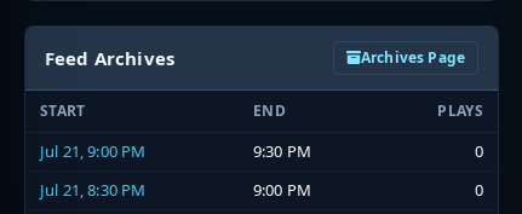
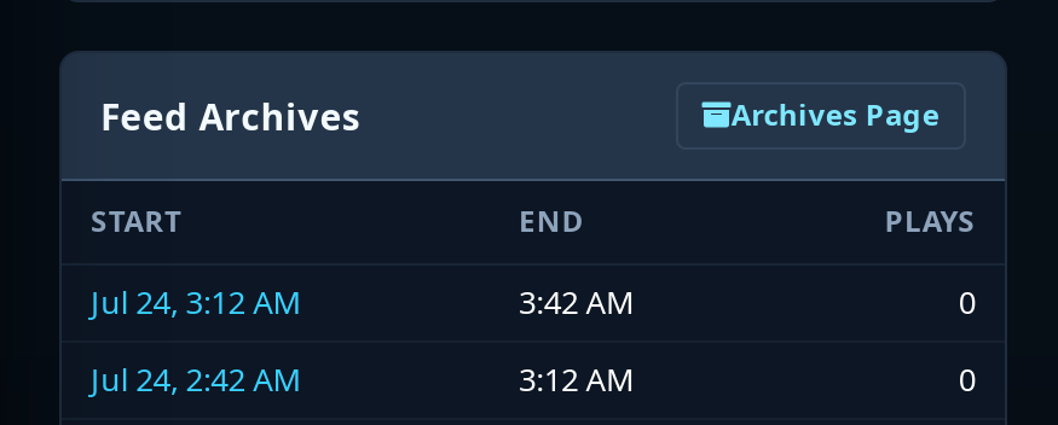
- Jul 21, 9:00 PM
- 9:30 PM
+ Jul 24, 3:12 AM
+ 3:42 AM

- Jul 21, 8:30 PM
- 9:00 PM
+ Jul 24, 2:42 AM
+ 3:12 AM
